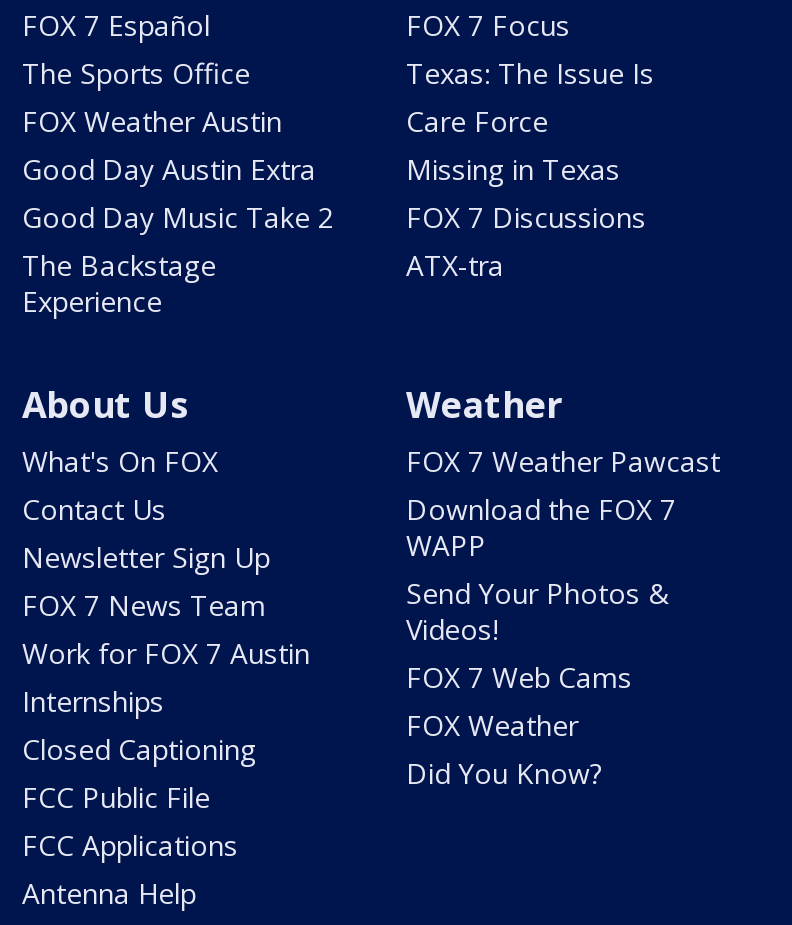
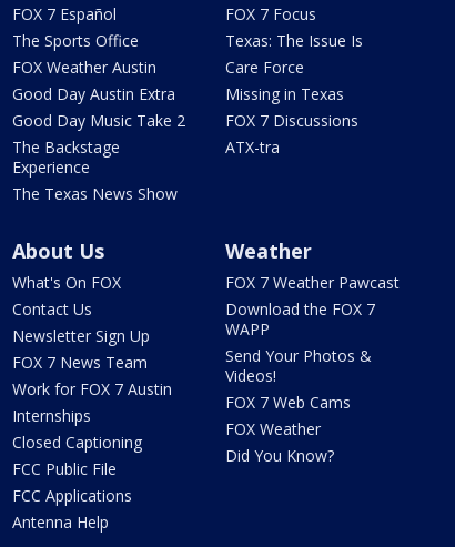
+ The Texas News Show
